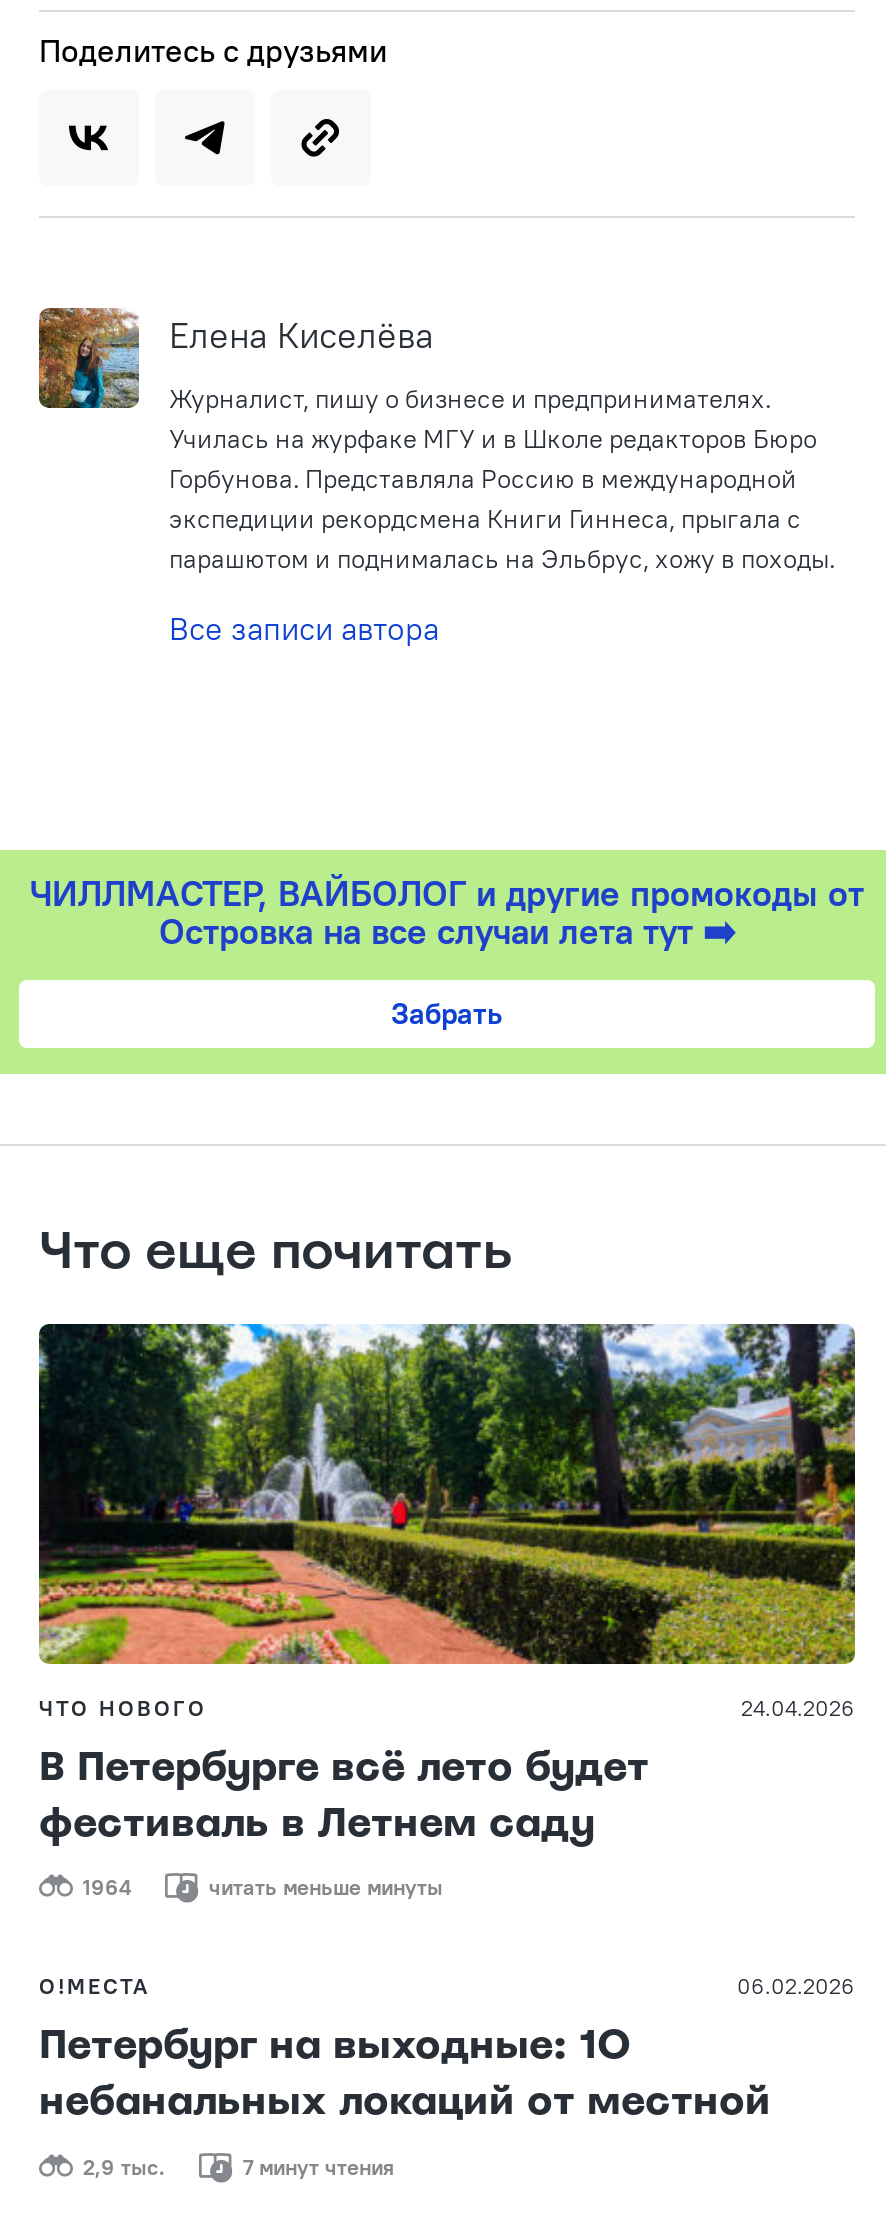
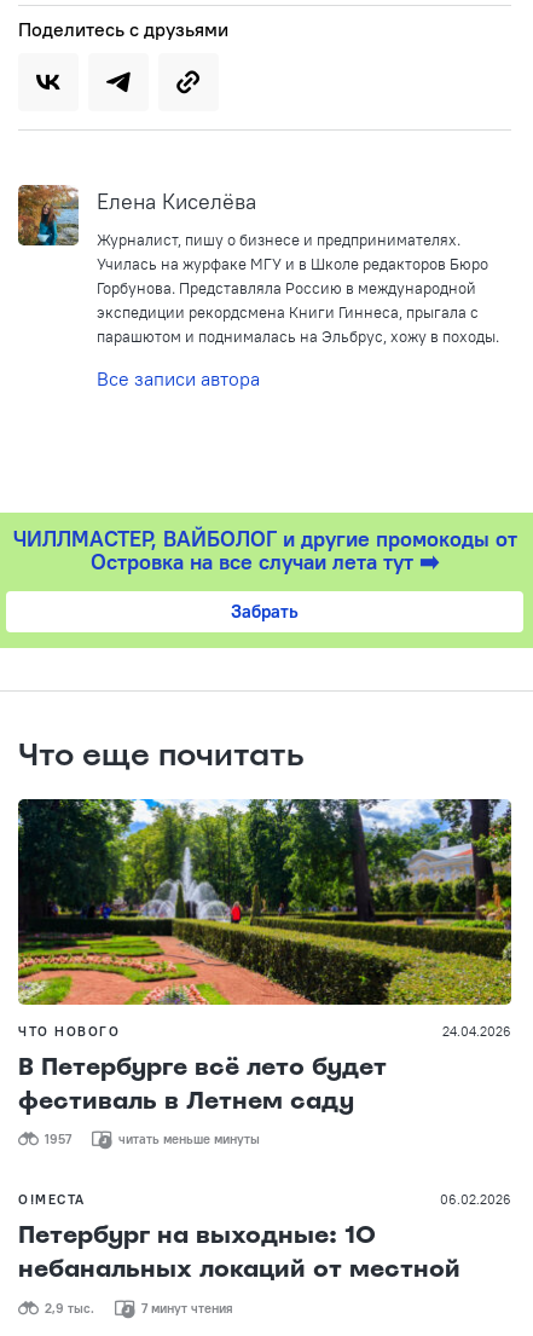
- 1964
+ 1957
